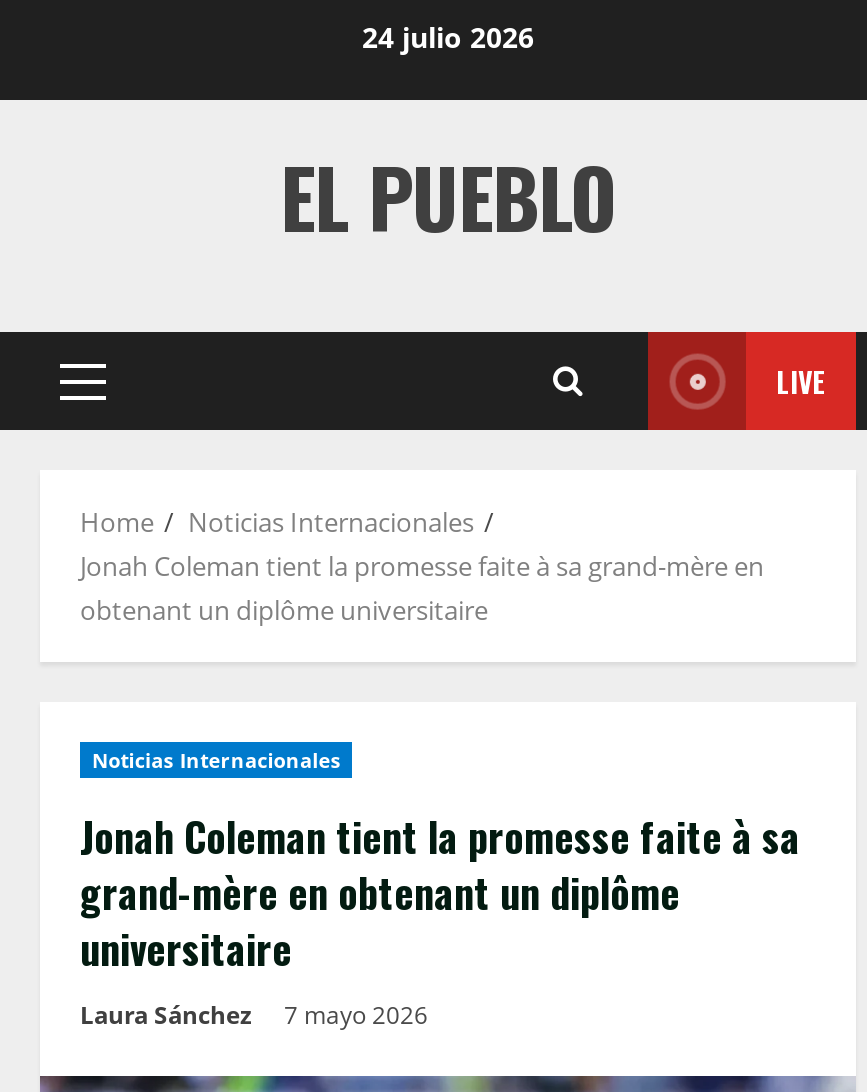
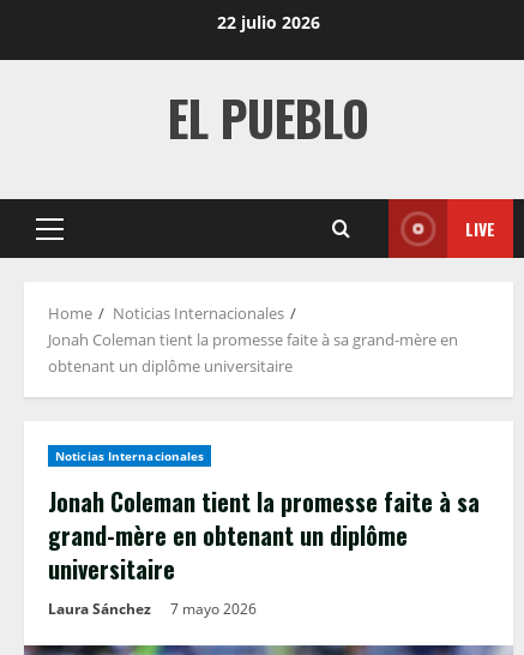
- 24 julio 2026
+ 22 julio 2026
